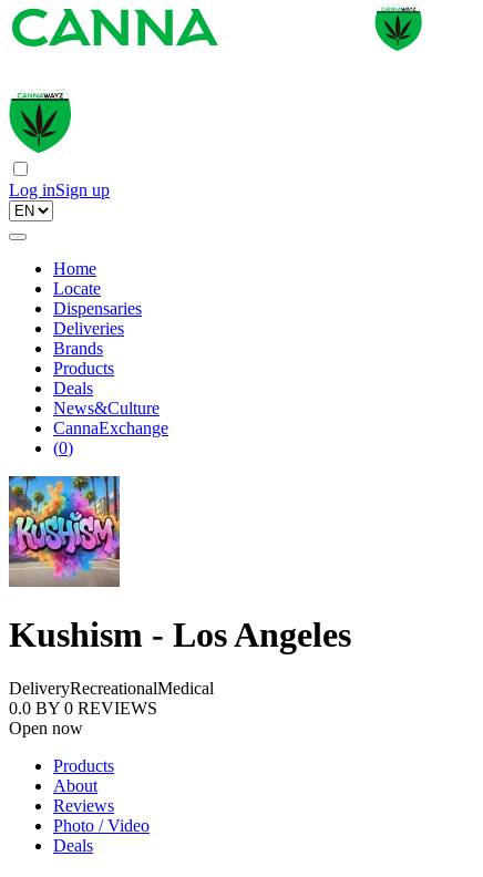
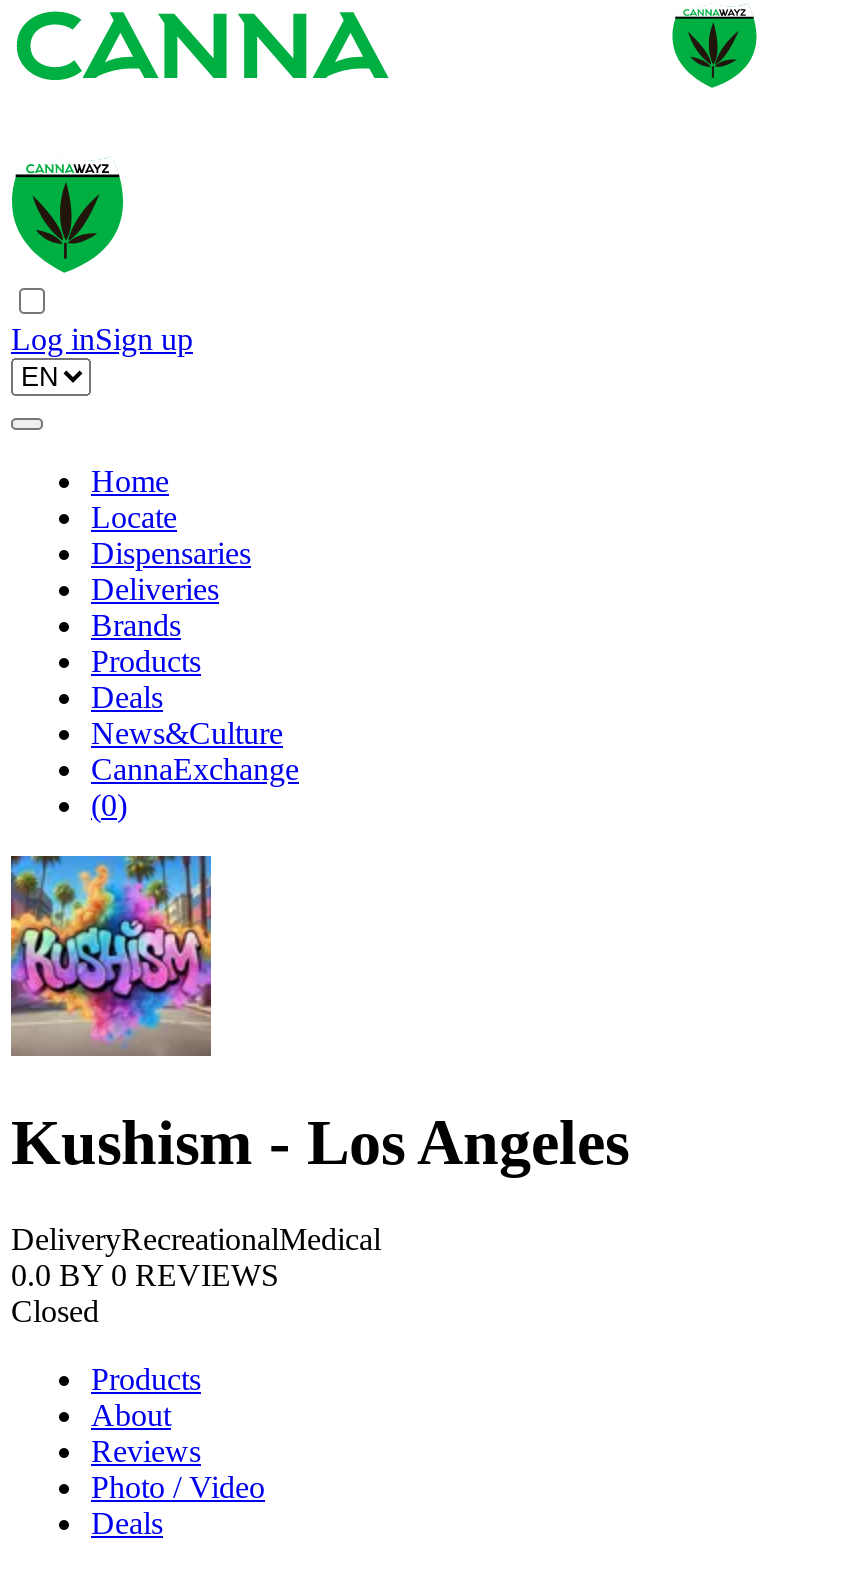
- Open now
+ Closed
